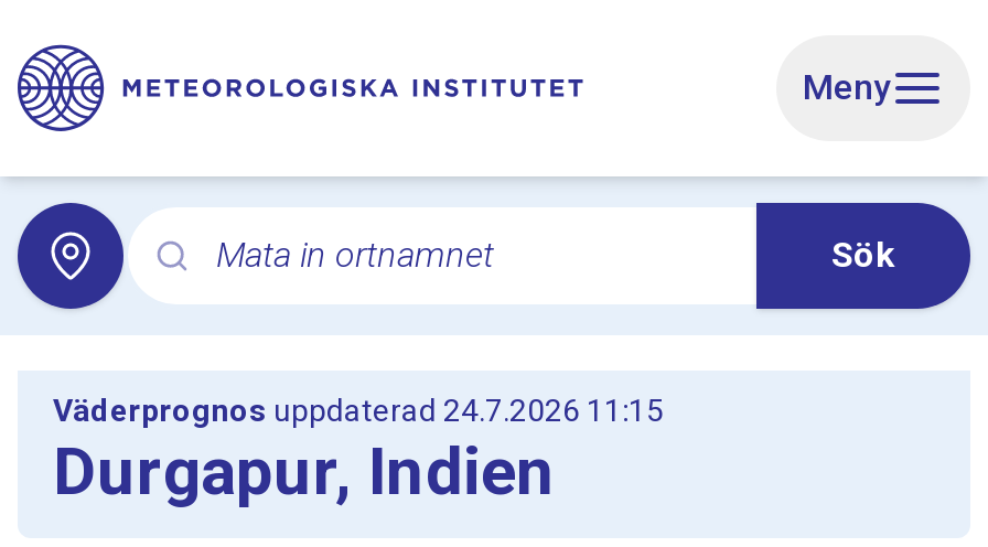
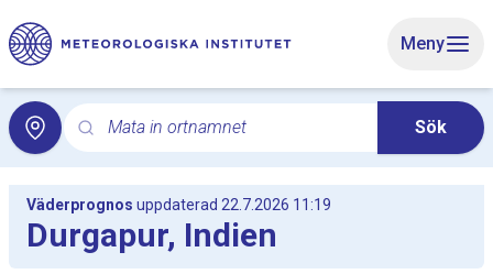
- Väderprognos uppdaterad 24.7.2026 11:15
+ Väderprognos uppdaterad 22.7.2026 11:19
